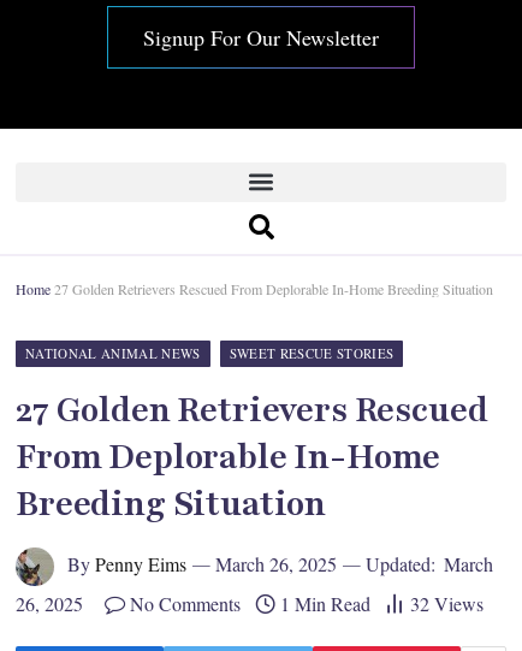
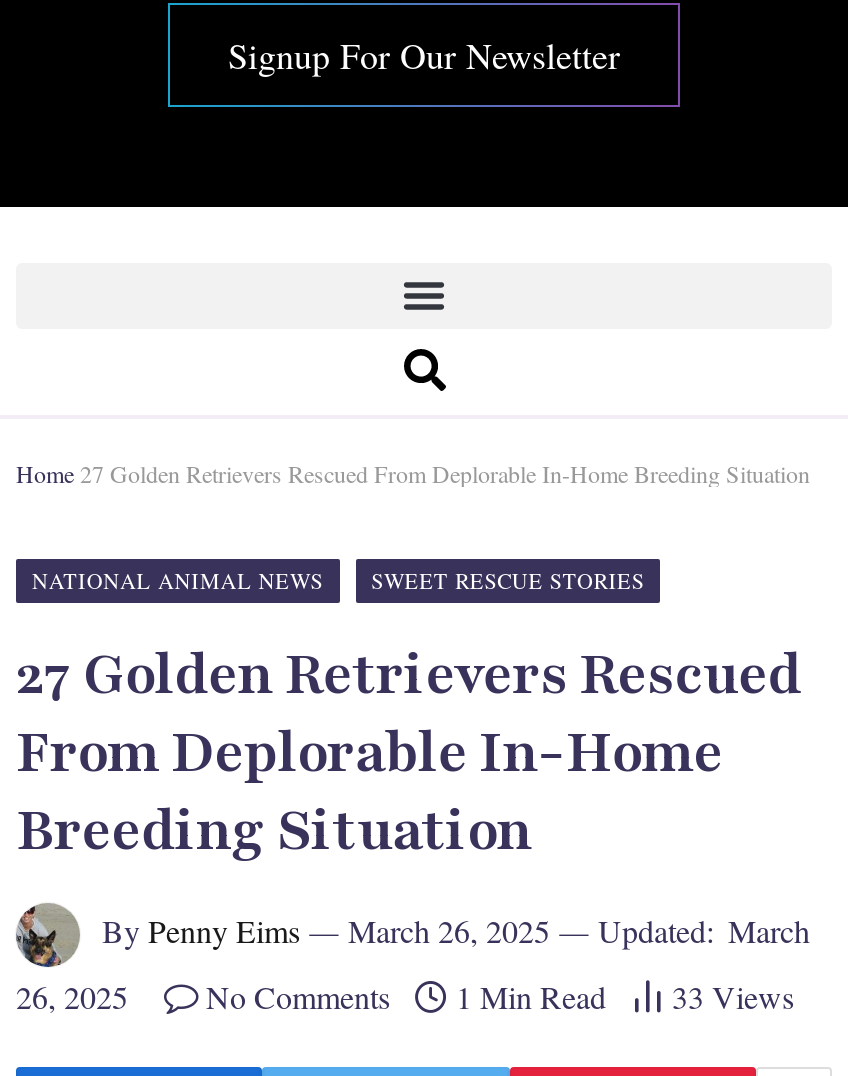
- 26, 2025 No Comments 1 Min Read 32 Views
+ 26, 2025 No Comments 1 Min Read 33 Views
